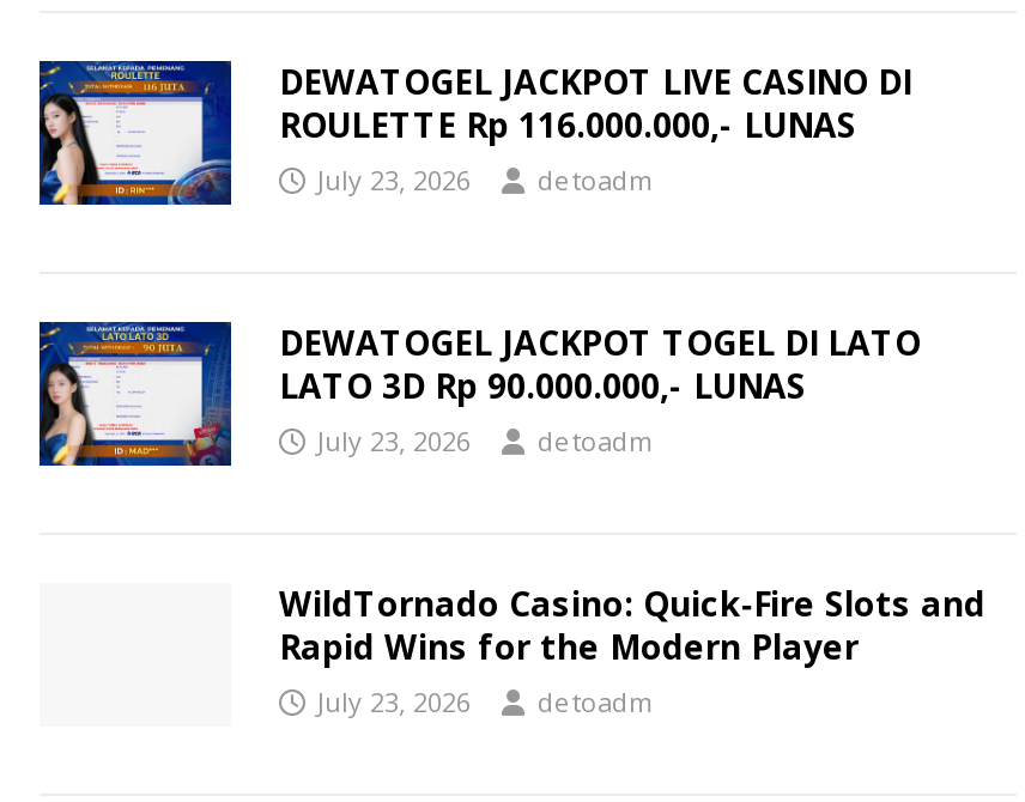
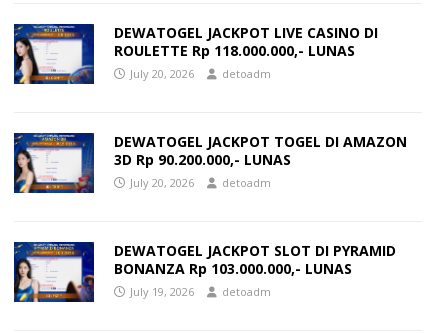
- ROULETTE Rp 116.000.000,- LUNAS
+ ROULETTE Rp 118.000.000,- LUNAS

- July 23, 2026 detoadm
+ July 20, 2026 detoadm

- DEWATOGEL JACKPOT TOGEL DI LATO
- LATO 3D Rp 90.000.000,- LUNAS
- July 23, 2026
+ DEWATOGEL JACKPOT TOGEL DI AMAZON
+ 3D Rp 90.200.000,- LUNAS
+ July 20, 2026

+ [image]

- WildTornado Casino: Quick‑Fire Slots and
- Rapid Wins for the Modern Player
- July 23, 2026
+ DEWATOGEL JACKPOT SLOT DI PYRAMID
+ BONANZA Rp 103.000.000,- LUNAS
+ July 19, 2026
